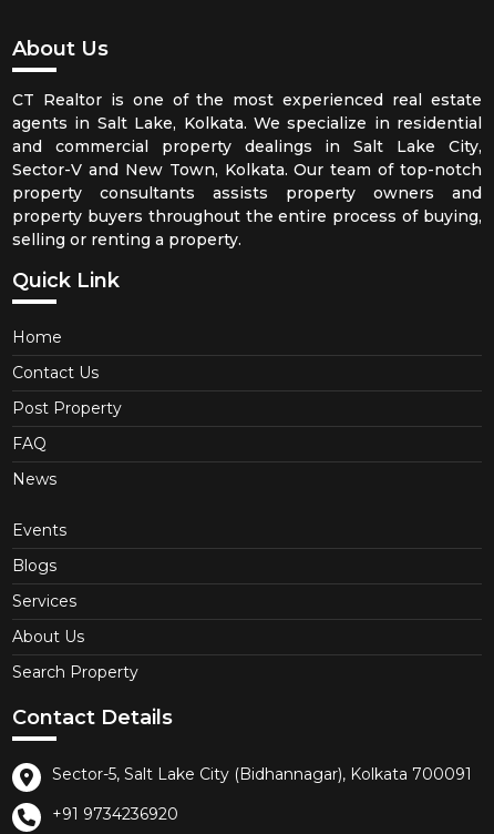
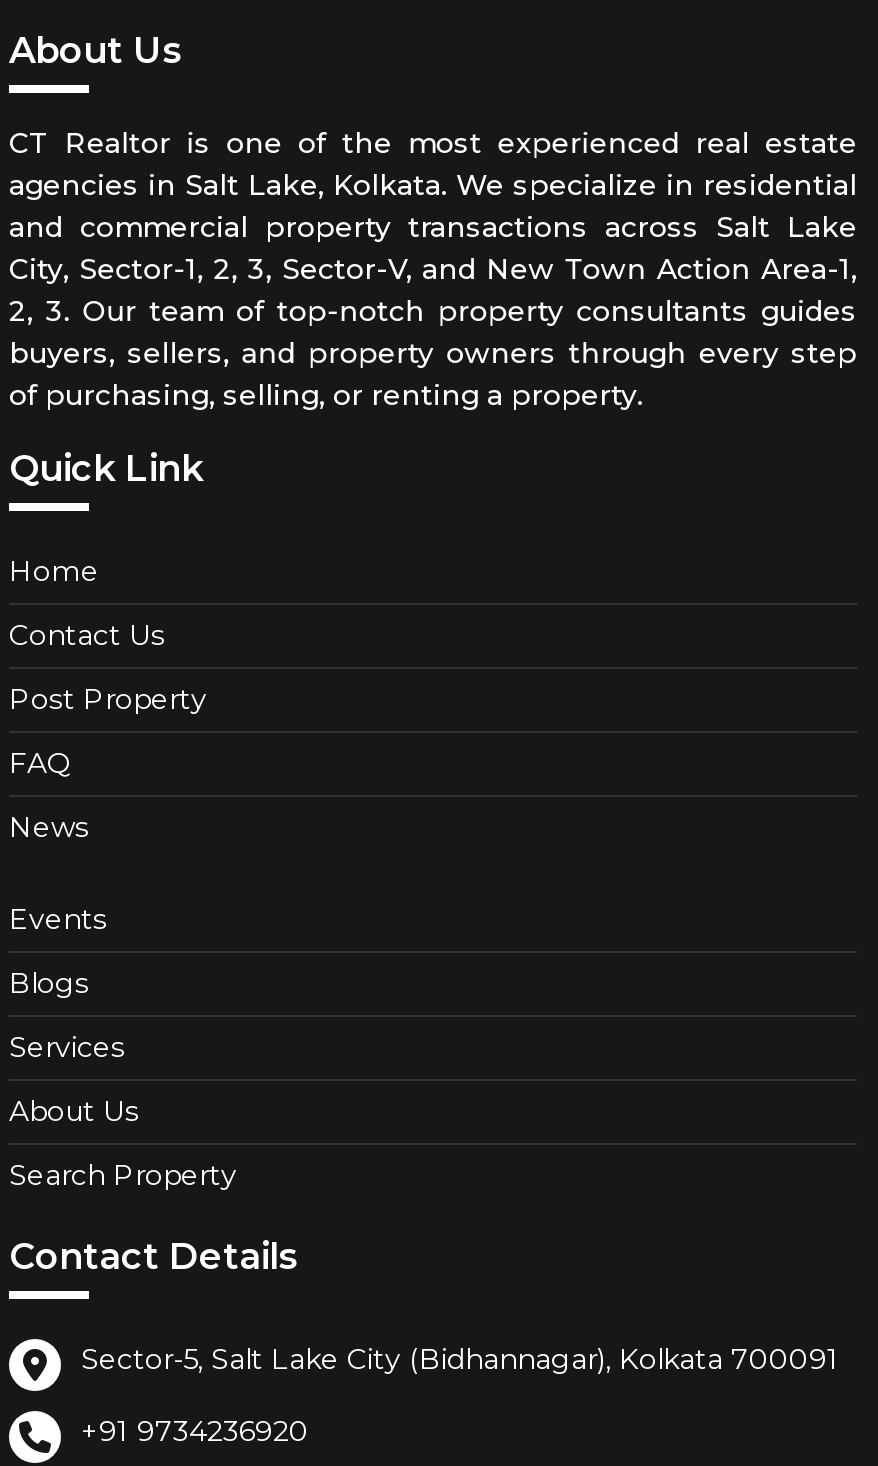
- agents in Salt Lake, Kolkata. We specialize in residential
- and commercial property dealings in Salt Lake City,
- Sector-V and New Town, Kolkata. Our team of top-notch
- property consultants assists property owners and
- property buyers throughout the entire process of buying,
- selling or renting a property.
+ agencies in Salt Lake, Kolkata. We specialize in residential
+ and commercial property transactions across Salt Lake
+ City, Sector-1, 2, 3, Sector-V, and New Town Action Area-1,
+ 2, 3. Our team of top-notch property consultants guides
+ buyers, sellers, and property owners through every step
+ of purchasing, selling, or renting a property.
